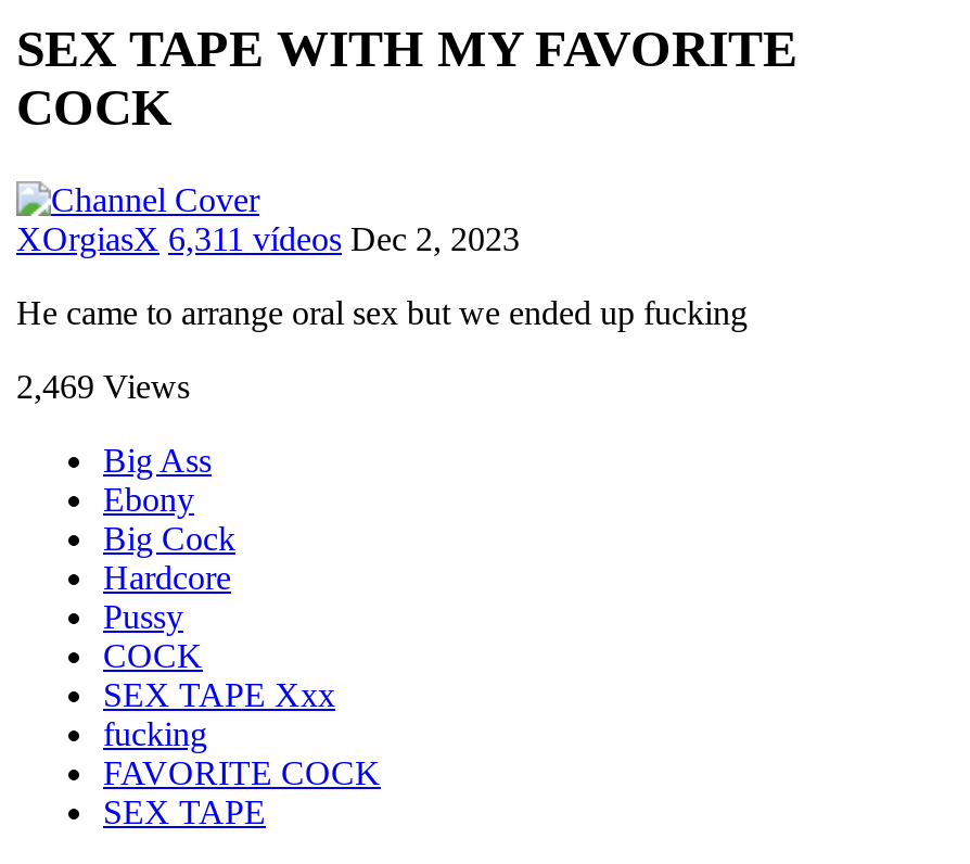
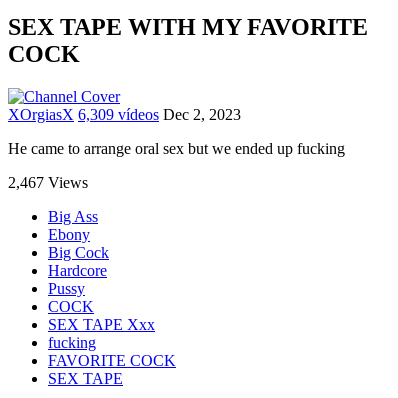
- XOrgiasX 6,311 vídeos Dec 2, 2023
+ XOrgiasX 6,309 vídeos Dec 2, 2023

- 2,469 Views
+ 2,467 Views
